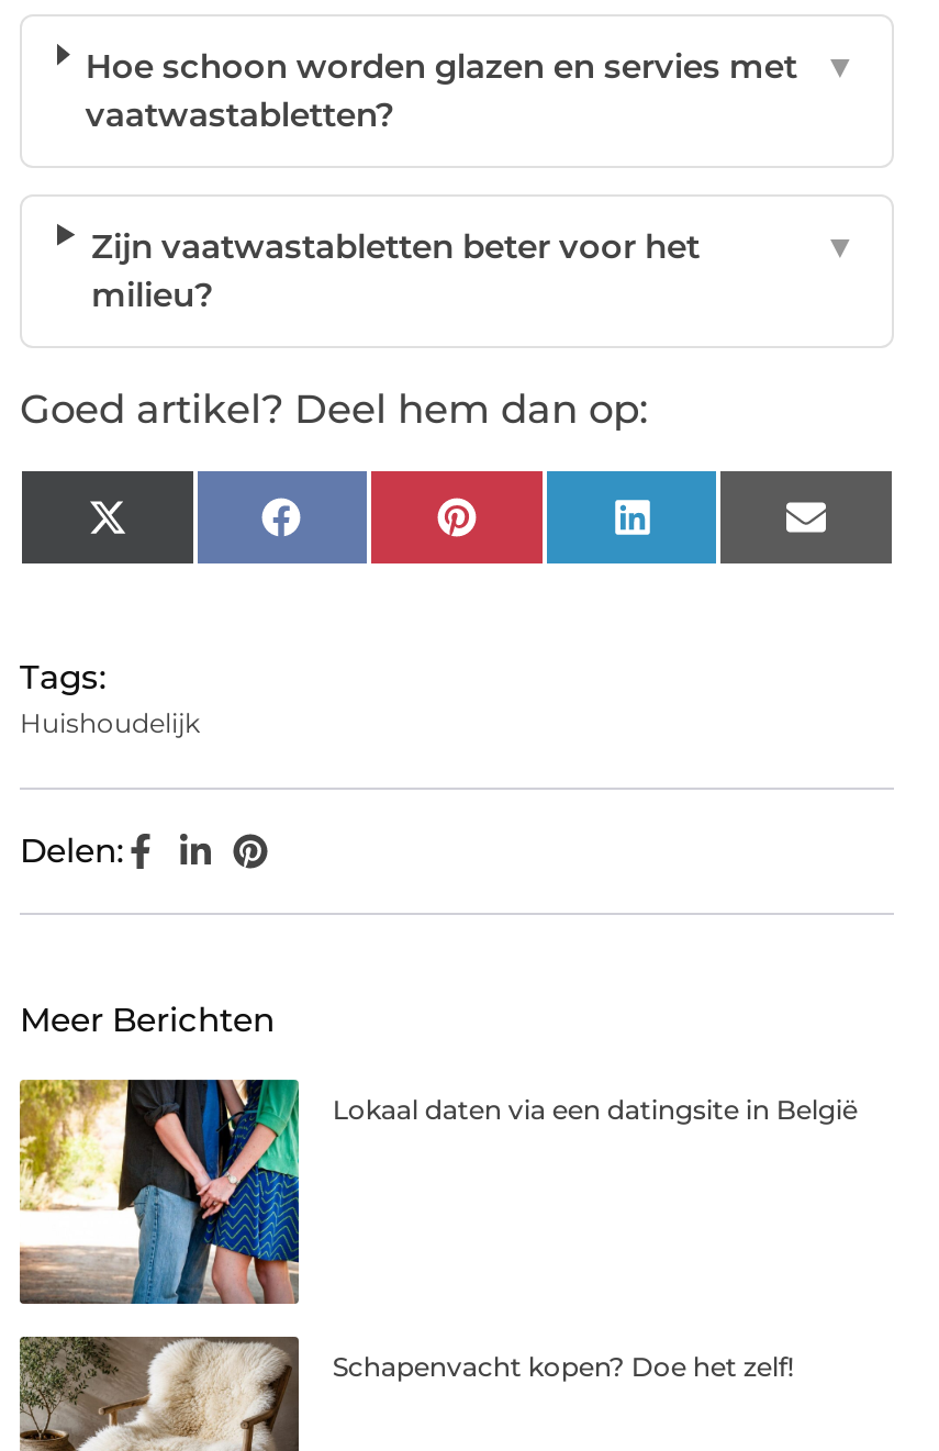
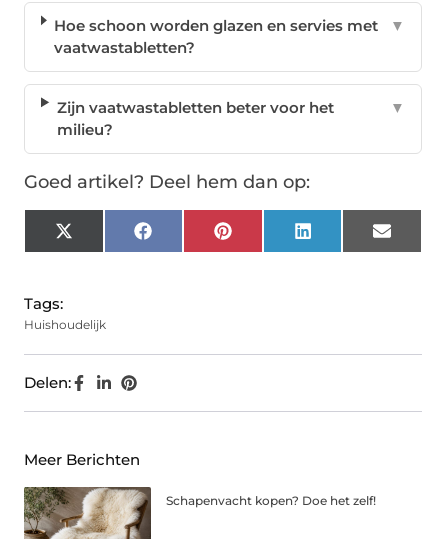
- [image]
- Lokaal daten via een datingsite in België
